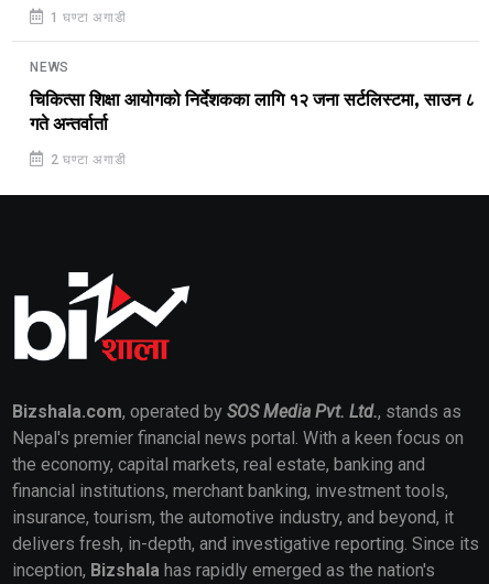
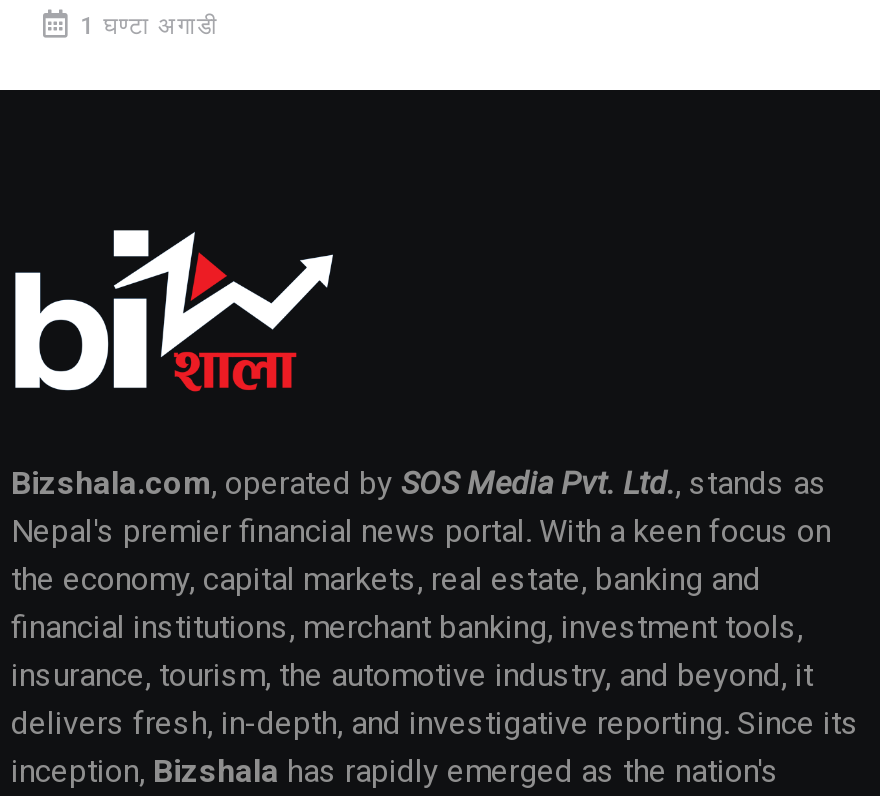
- NEWS
- चिकित्सा शिक्षा आयोगको निर्देशकका लागि १२ जना सर्टलिस्टमा, साउन ८
- गते अन्तर्वार्ता
- 2 घण्टा अगाडी
